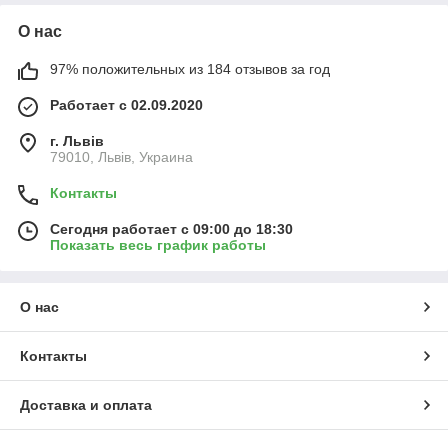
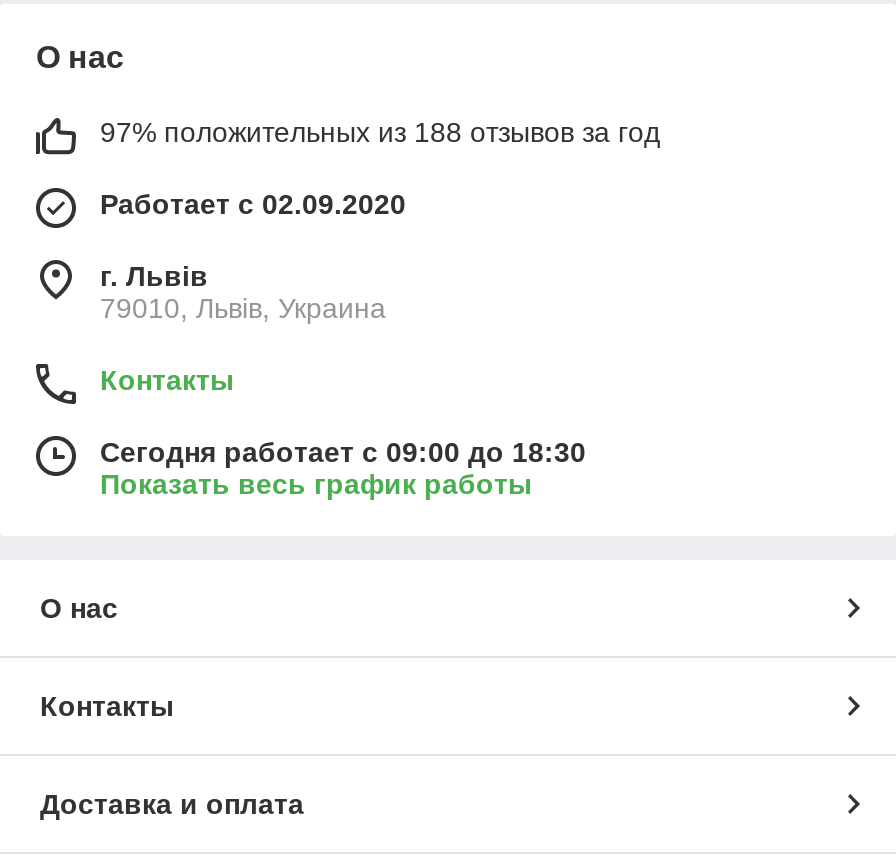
- 97% положительных из 184 отзывов за год
+ 97% положительных из 188 отзывов за год
